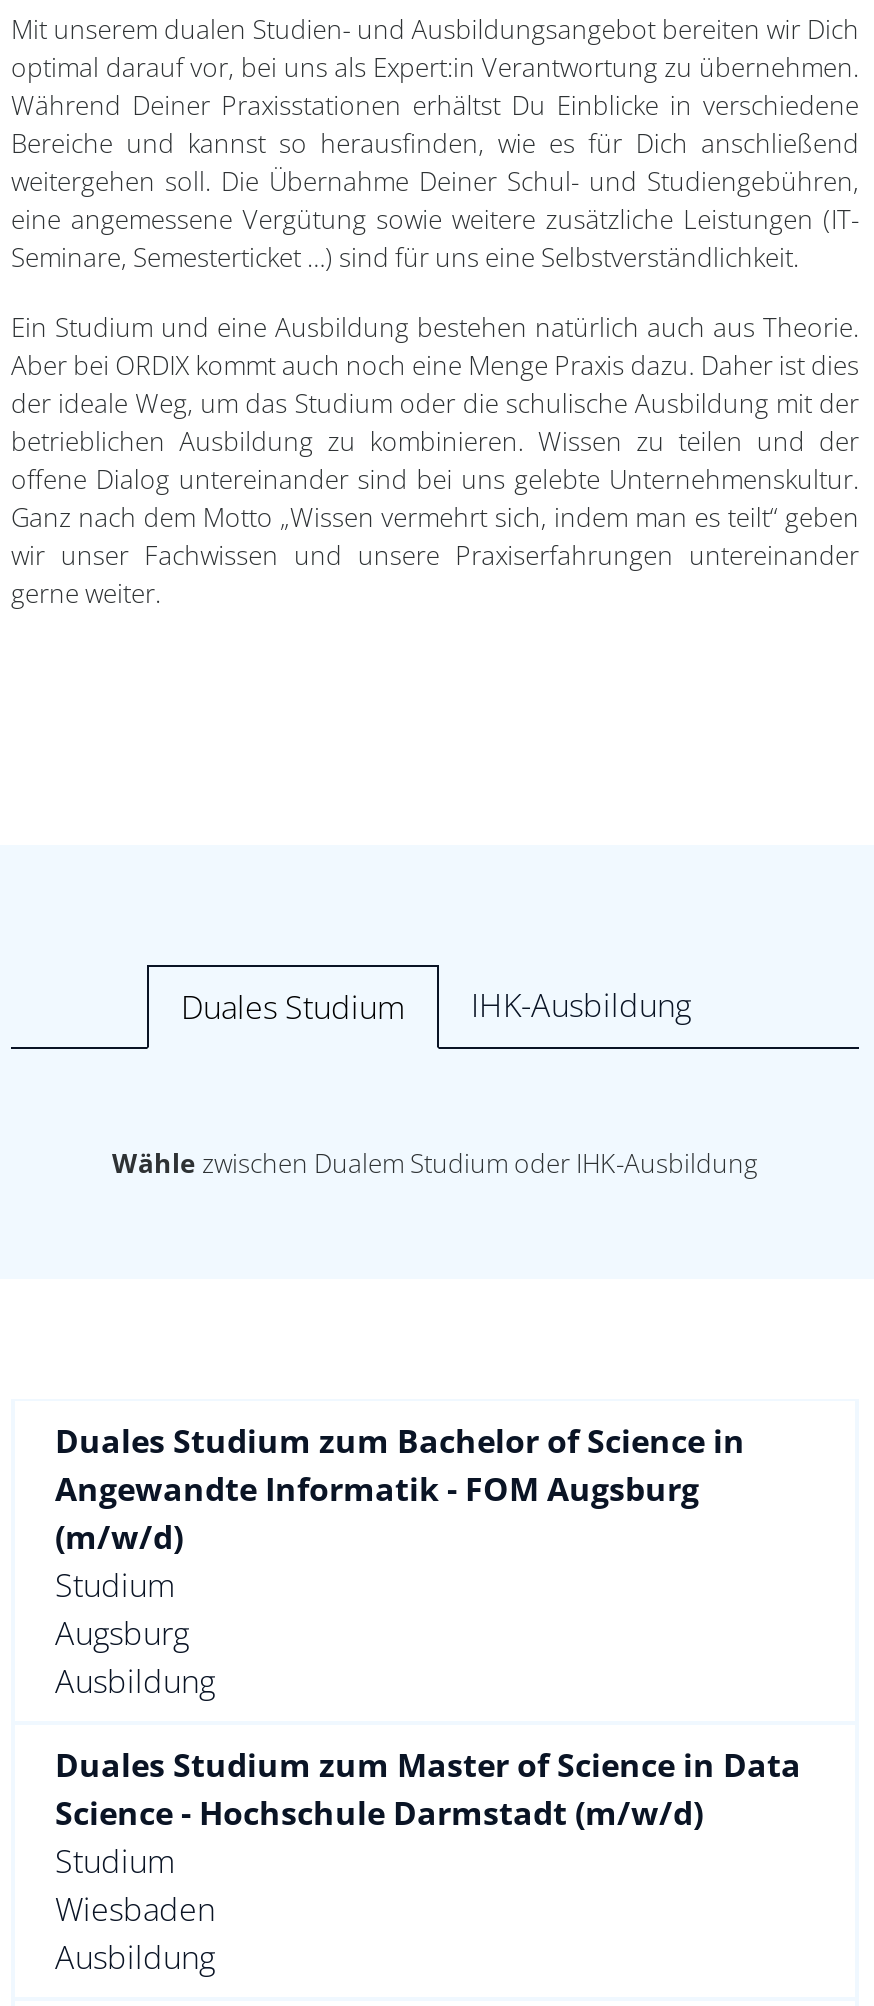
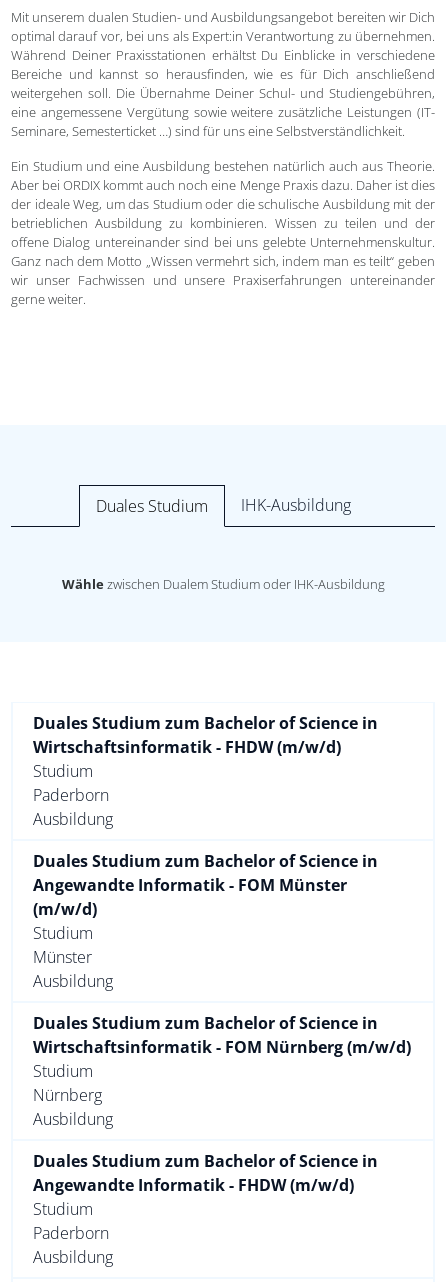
- Angewandte Informatik - FOM Augsburg
+ Wirtschaftsinformatik - FHDW (m/w/d)
+ Studium
+ Paderborn
+ Ausbildung
+ Duales Studium zum Bachelor of Science in
+ Angewandte Informatik - FOM Münster

- Augsburg
+ Münster

- Duales Studium zum Master of Science in Data
- Science - Hochschule Darmstadt (m/w/d)
+ Duales Studium zum Bachelor of Science in
+ Wirtschaftsinformatik - FOM Nürnberg (m/w/d)

- Wiesbaden
+ Nürnberg
+ Ausbildung
+ Duales Studium zum Bachelor of Science in
+ Angewandte Informatik - FHDW (m/w/d)
+ Studium
+ Paderborn
